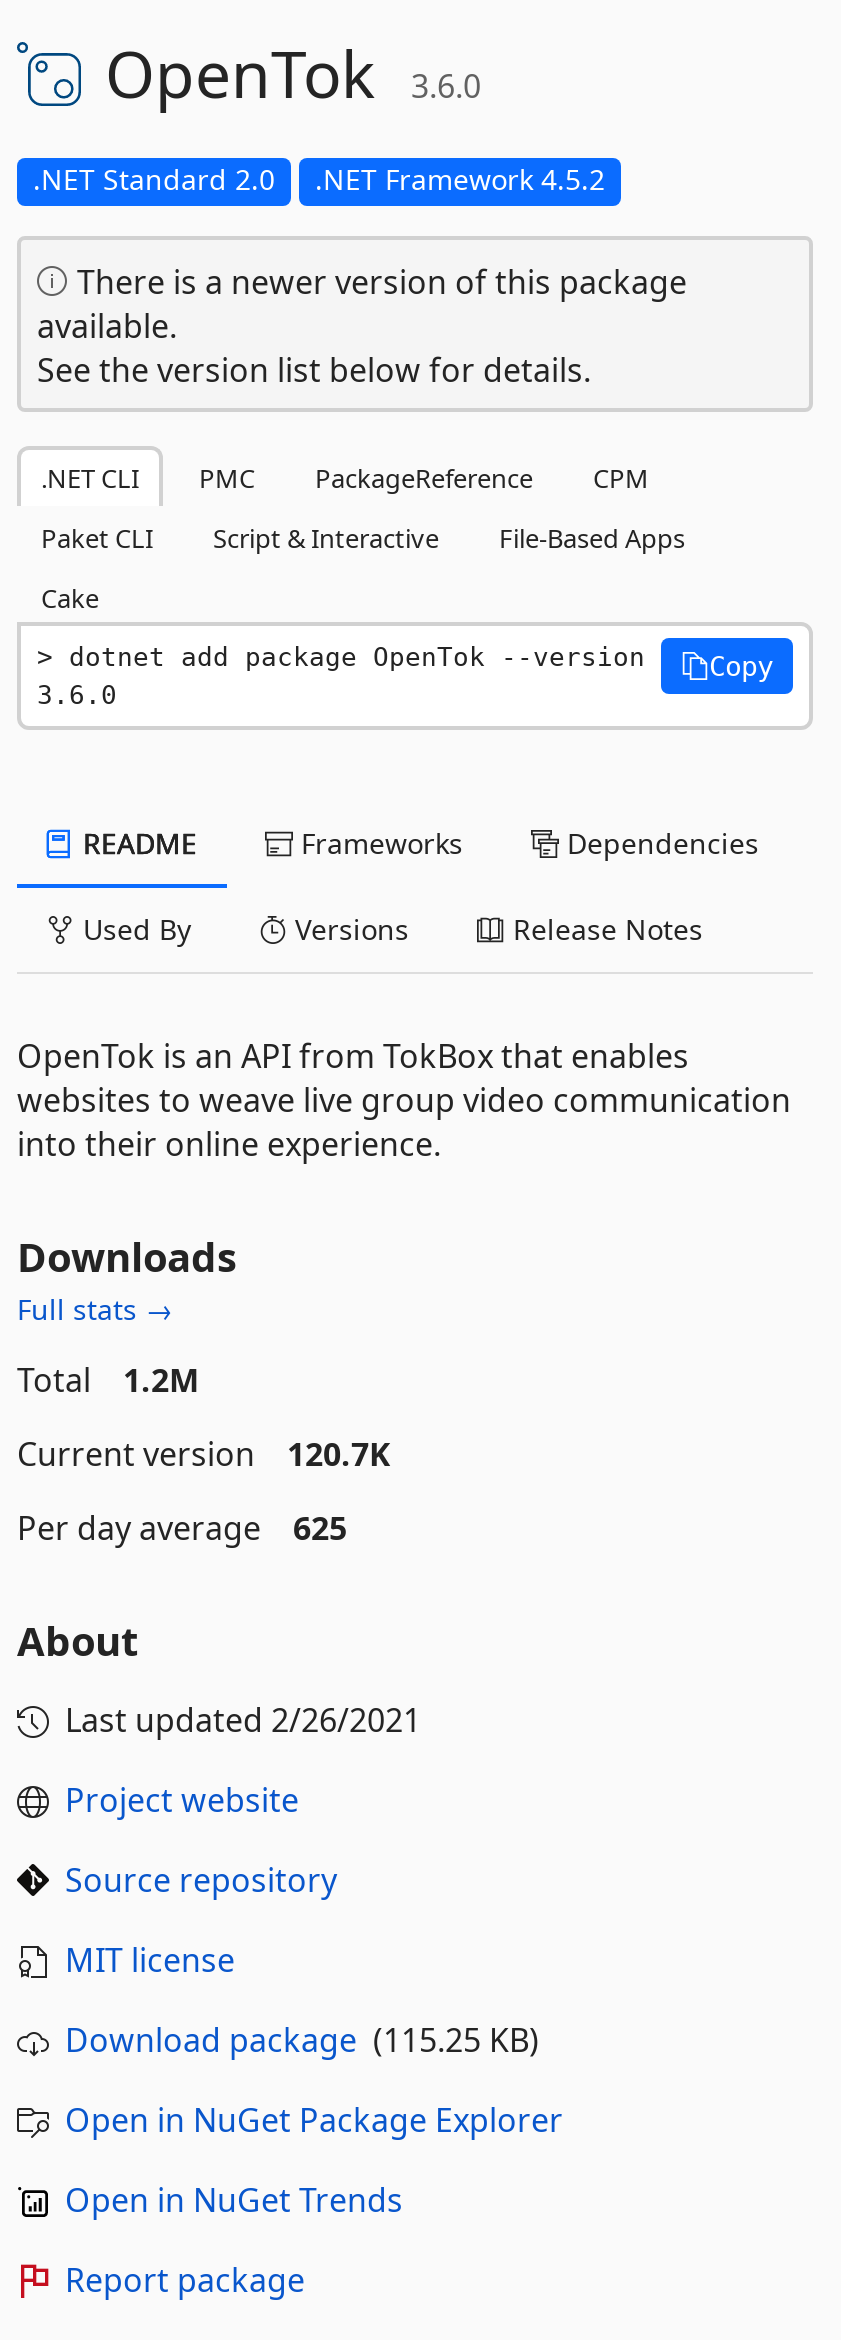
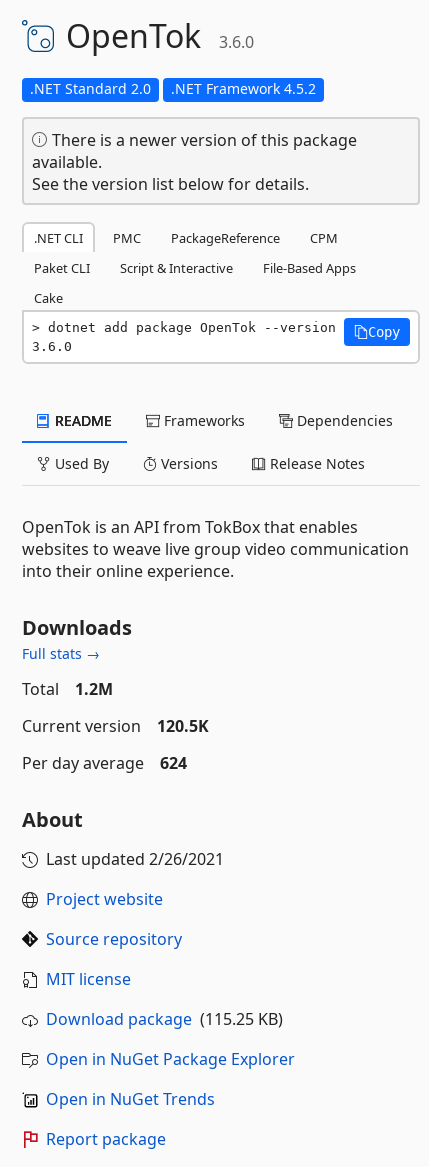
- Current version 120.7K
+ Current version 120.5K

- Per day average 625
+ Per day average 624
